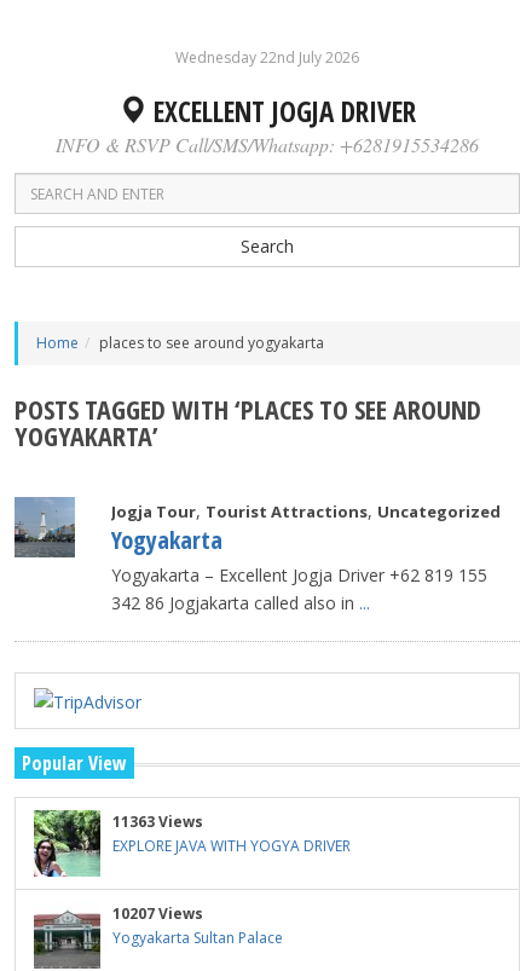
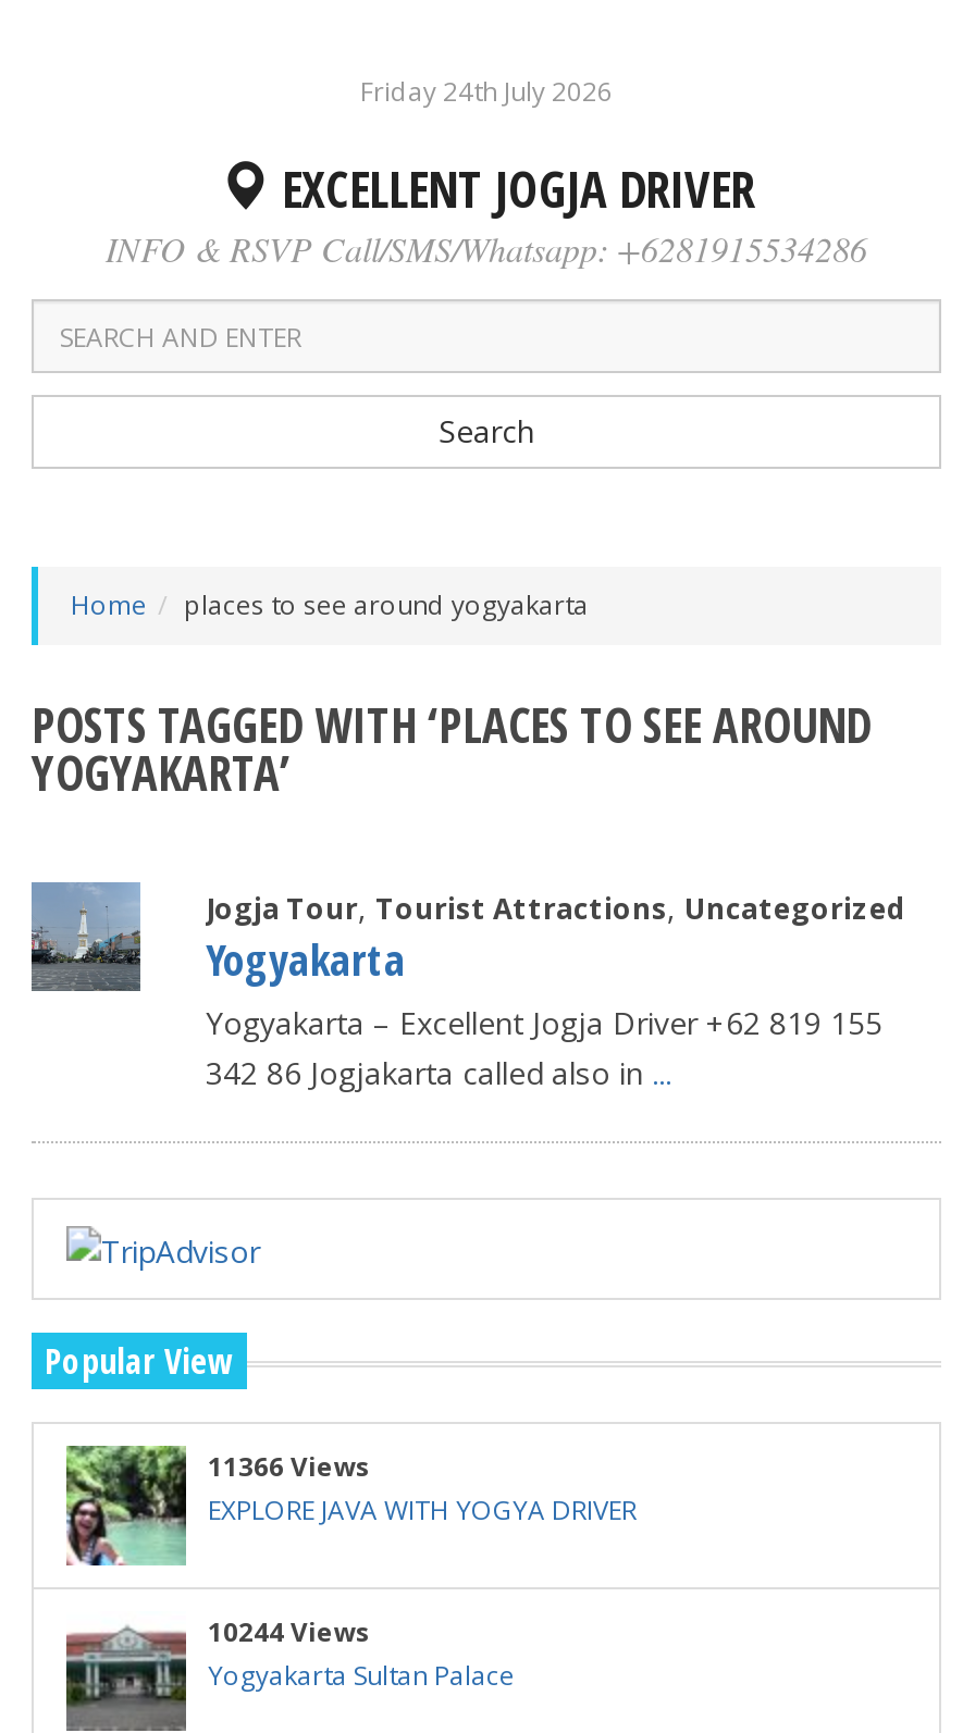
- Wednesday 22nd July 2026
+ Friday 24th July 2026

- 11363 Views
+ 11366 Views

- 10207 Views
+ 10244 Views
